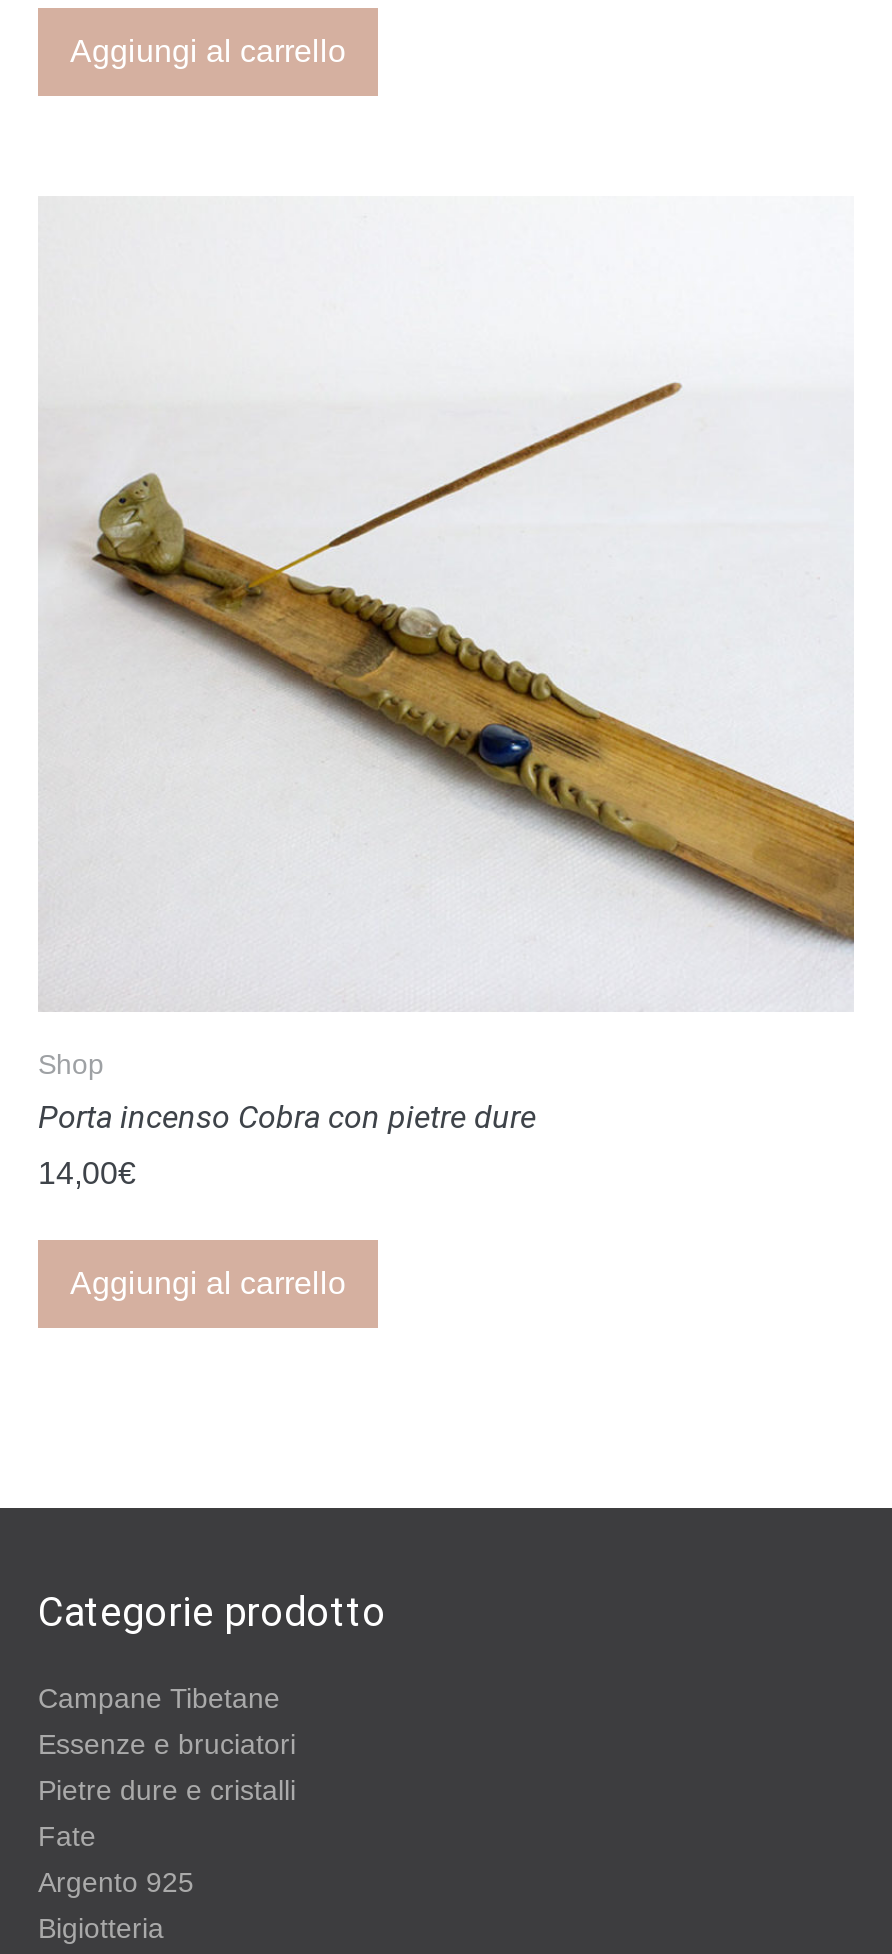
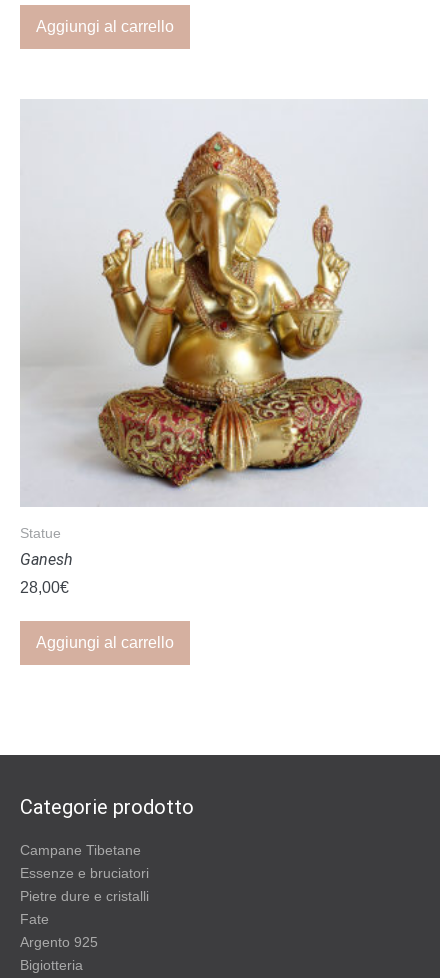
- [image]
- Shop
+ [image]
+ Statue

- Porta incenso Cobra con pietre dure
+ Ganesh

- 14,00€
+ 28,00€
